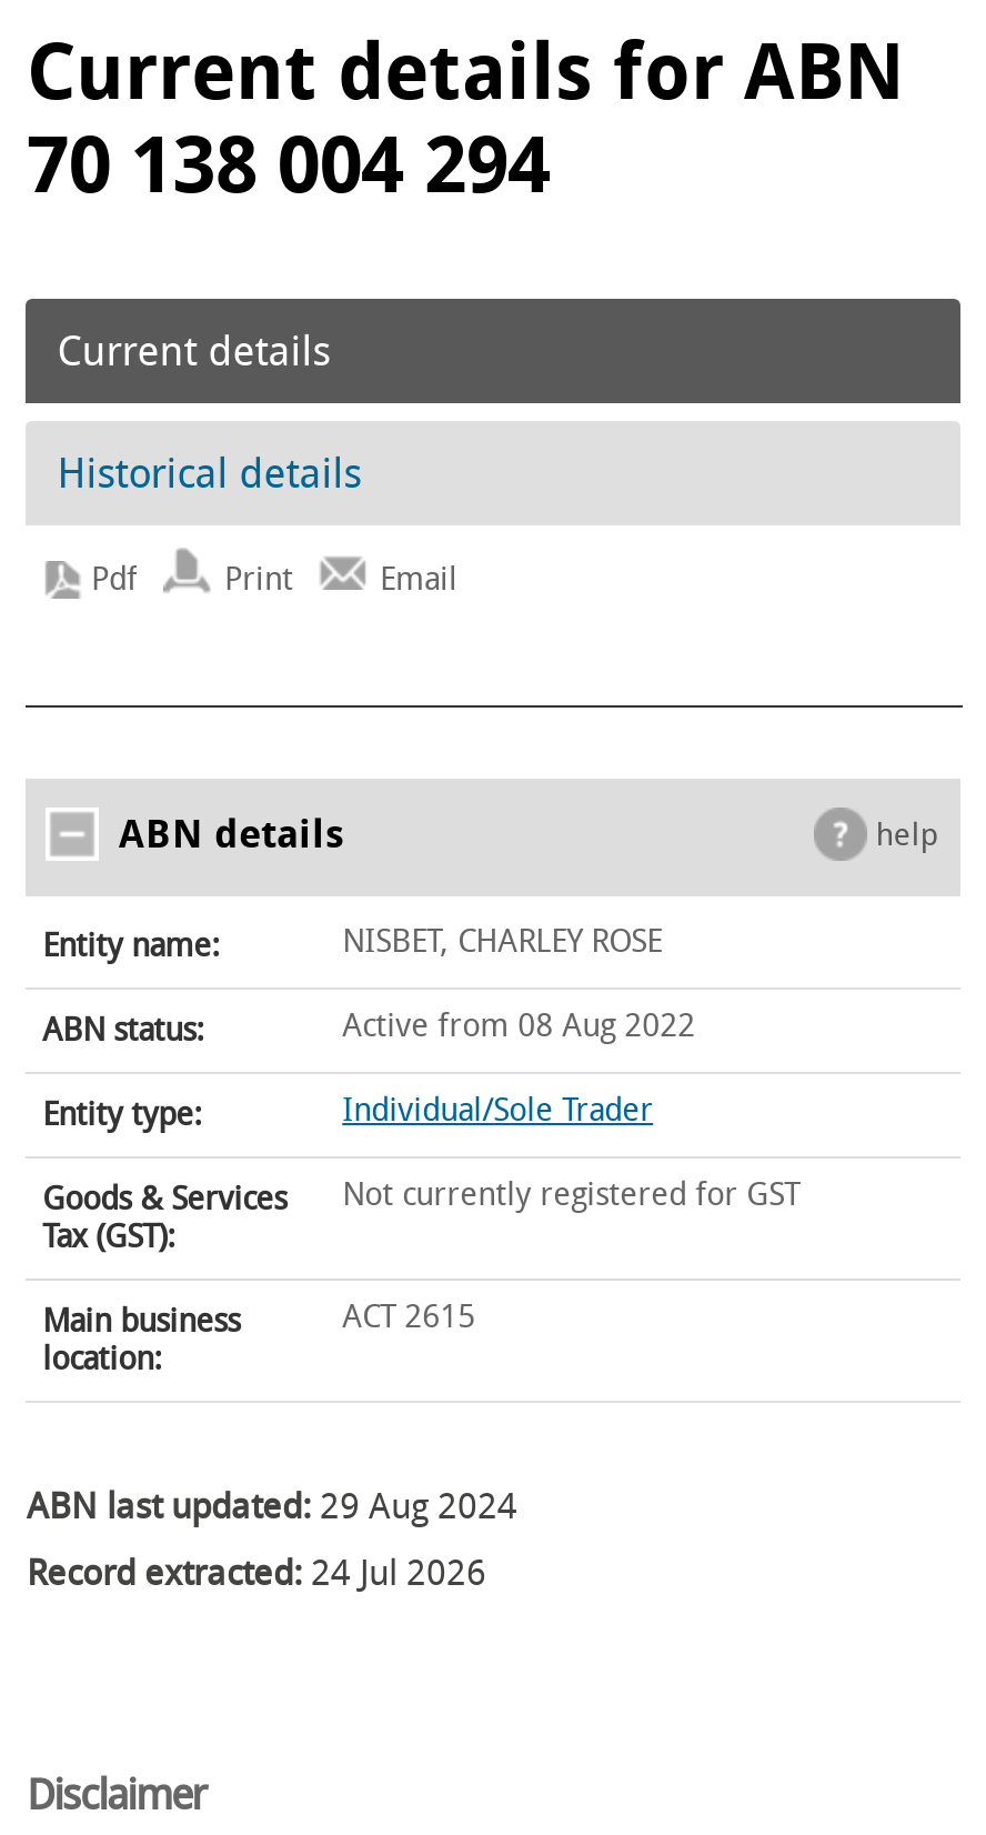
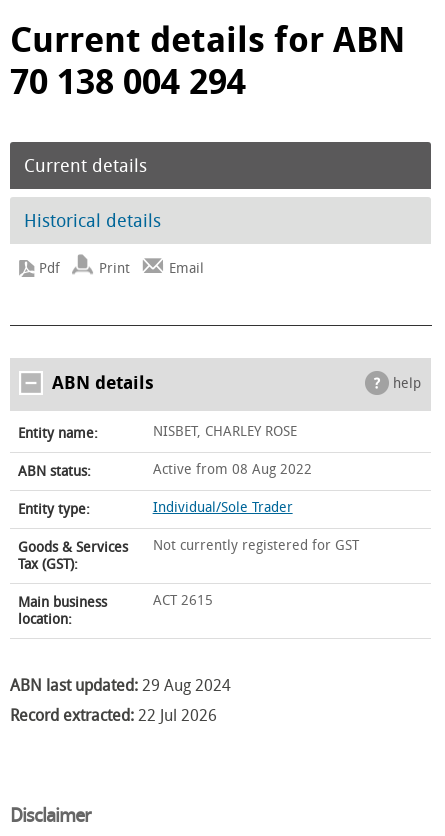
- Record extracted: 24 Jul 2026
+ Record extracted: 22 Jul 2026
